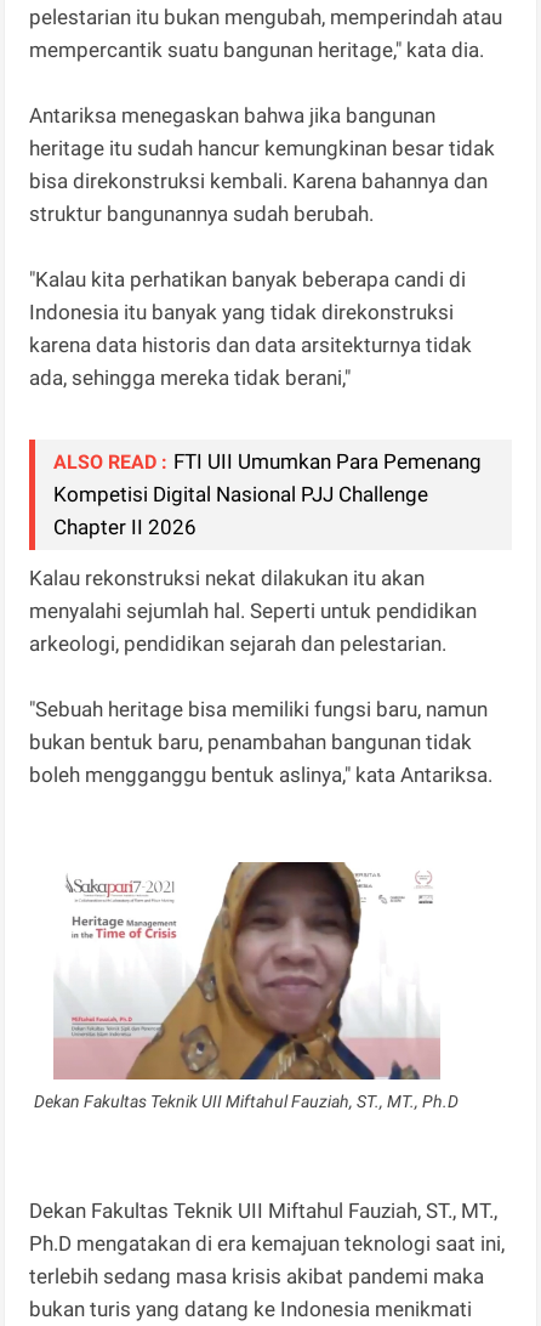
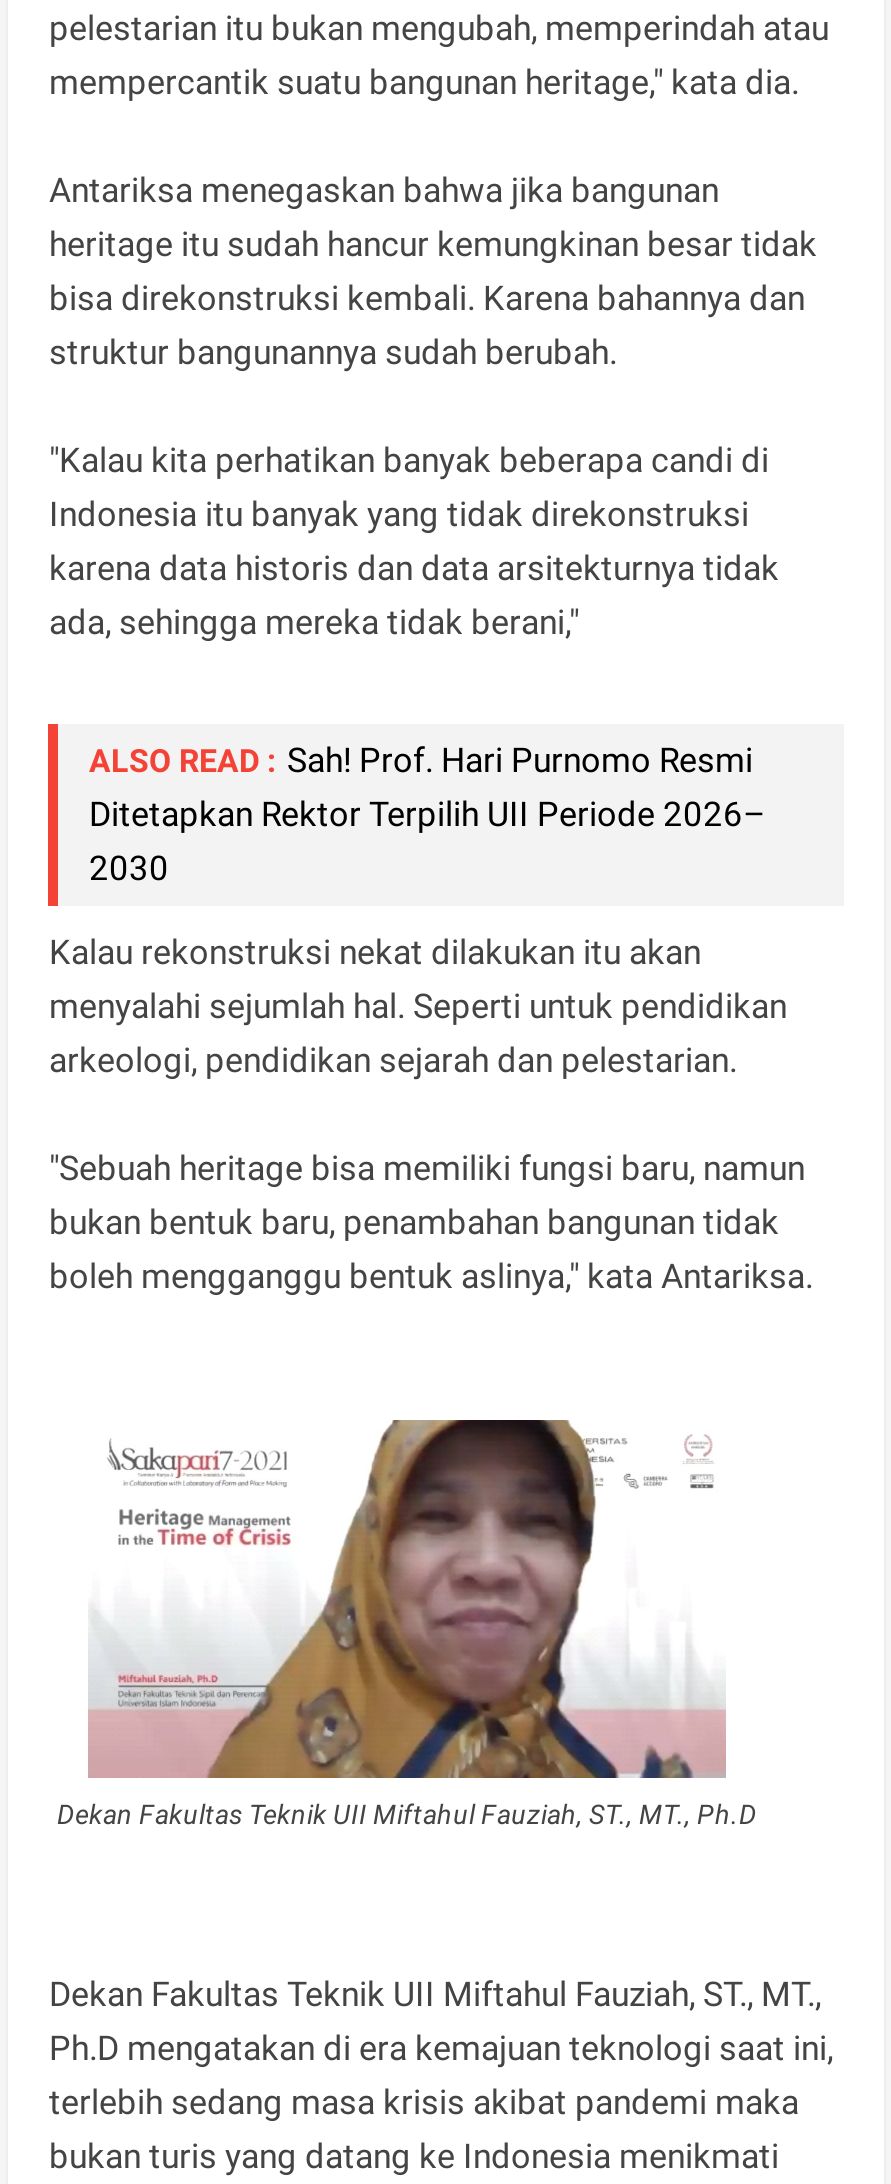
- ALSO READ : FTI UII Umumkan Para Pemenang
- Kompetisi Digital Nasional PJJ Challenge
- Chapter II 2026
+ ALSO READ : Sah! Prof. Hari Purnomo Resmi
+ Ditetapkan Rektor Terpilih UII Periode 2026–
+ 2030
